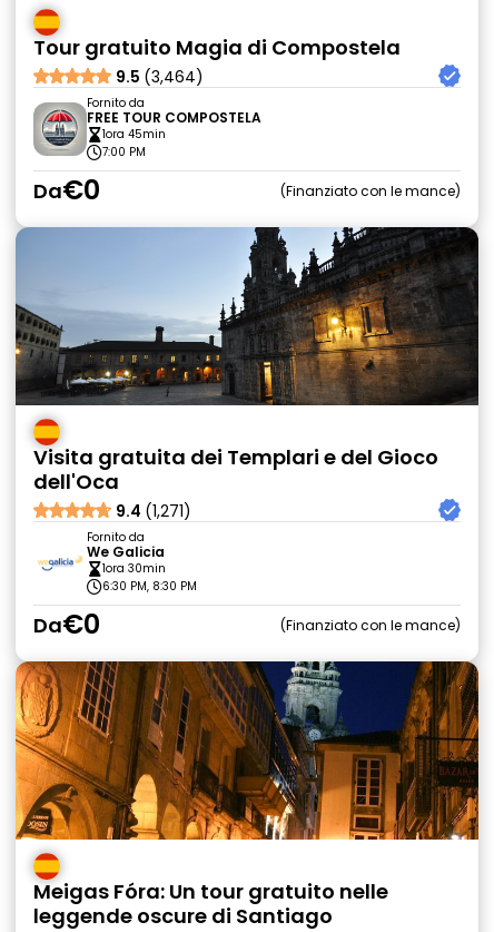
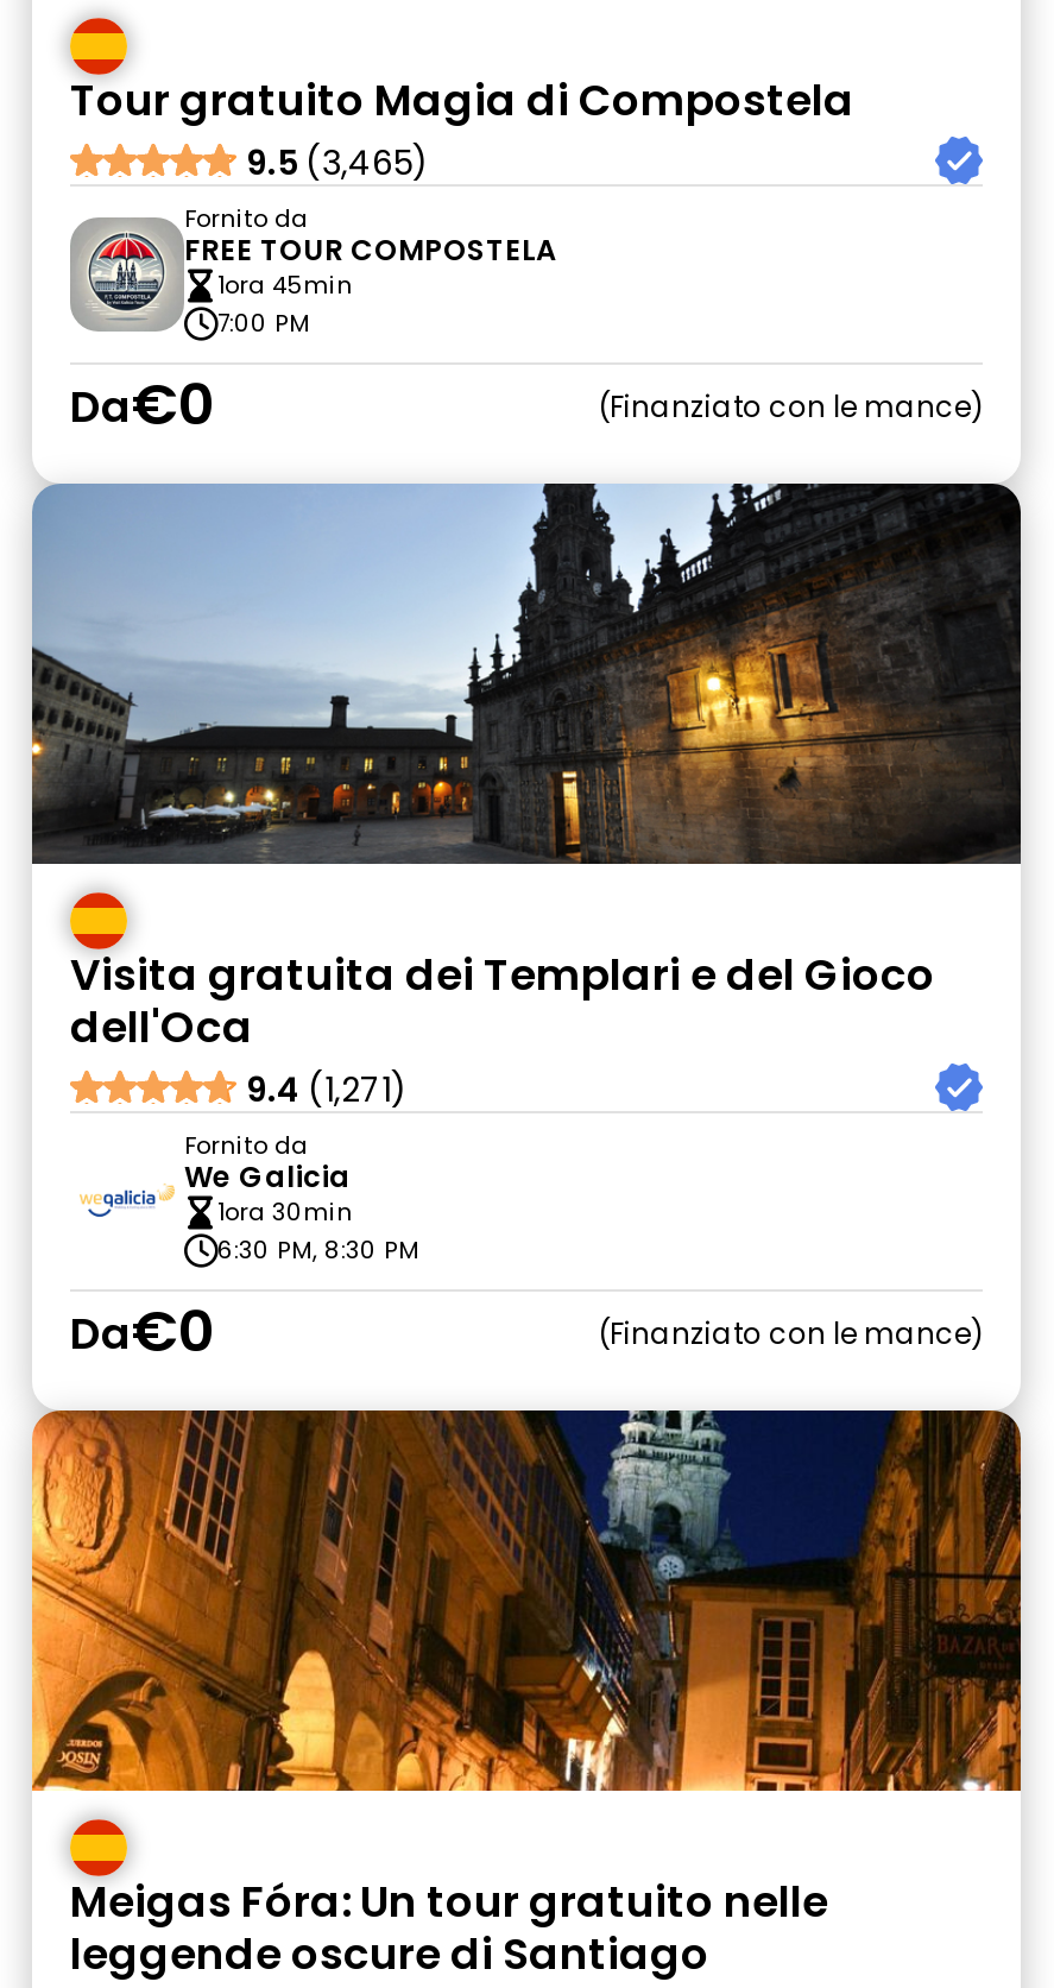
- 9.5 (3,464)
+ 9.5 (3,465)
